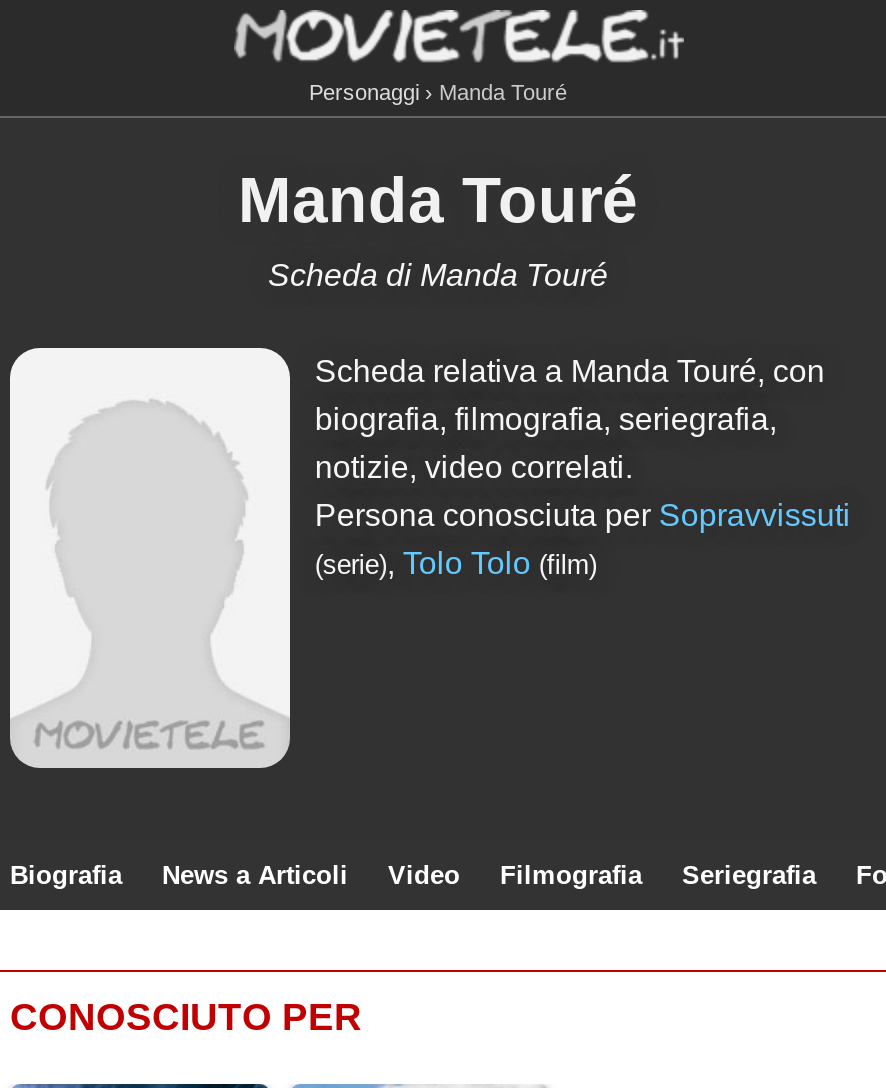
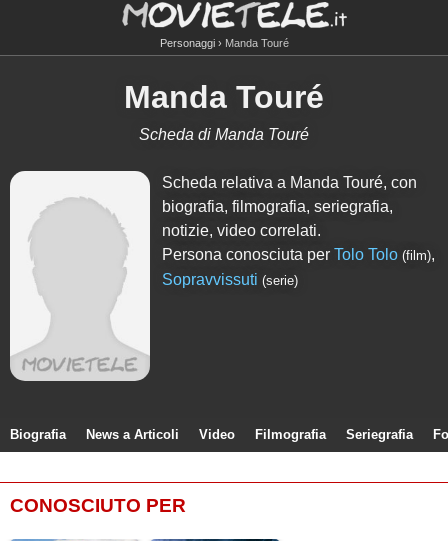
- Persona conosciuta per Sopravvissuti
- (serie), Tolo Tolo (film)
+ Persona conosciuta per Tolo Tolo (film),
+ Sopravvissuti (serie)
